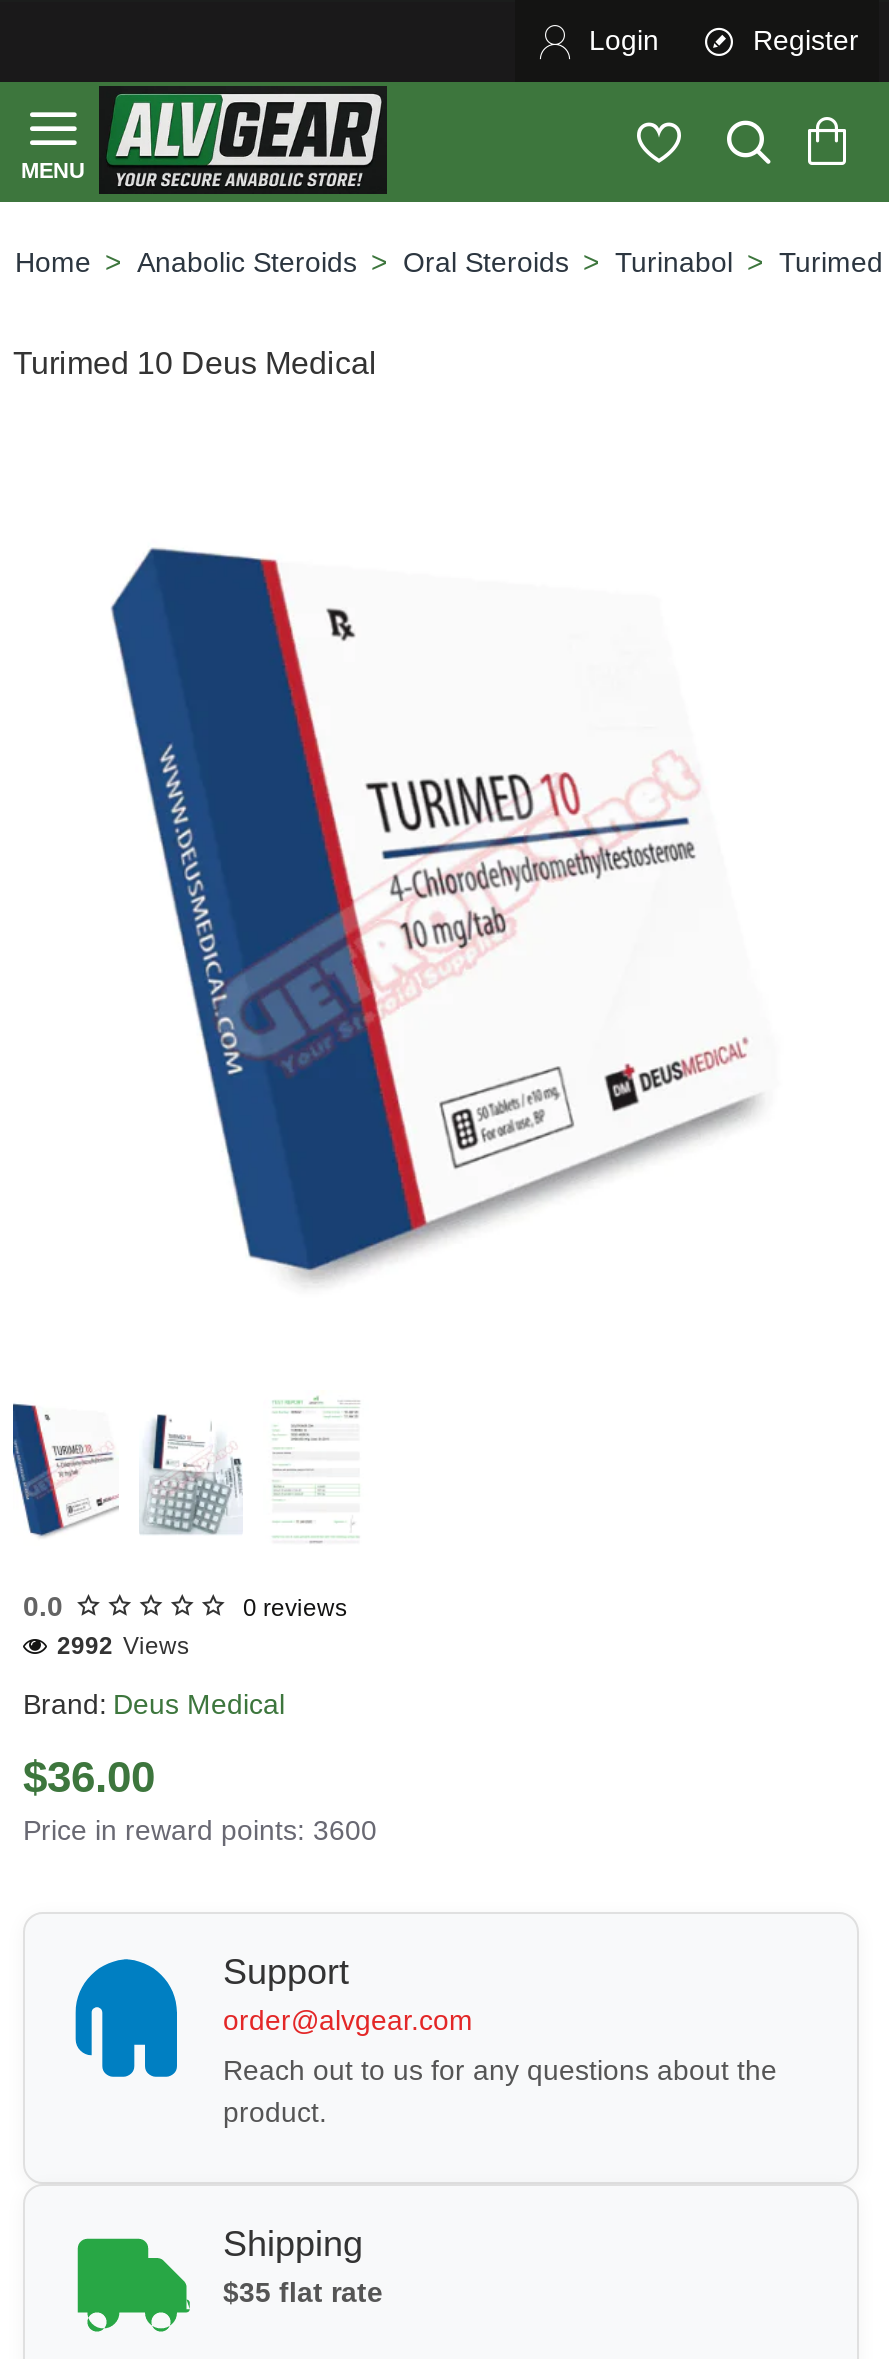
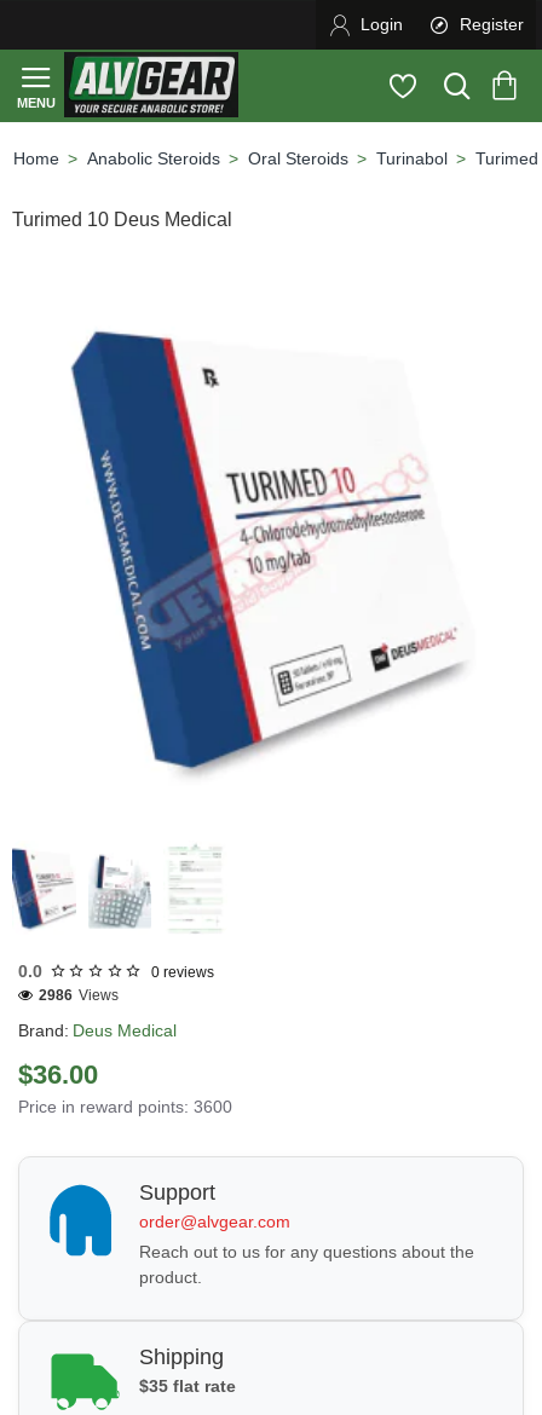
- 2992 Views
+ 2986 Views
